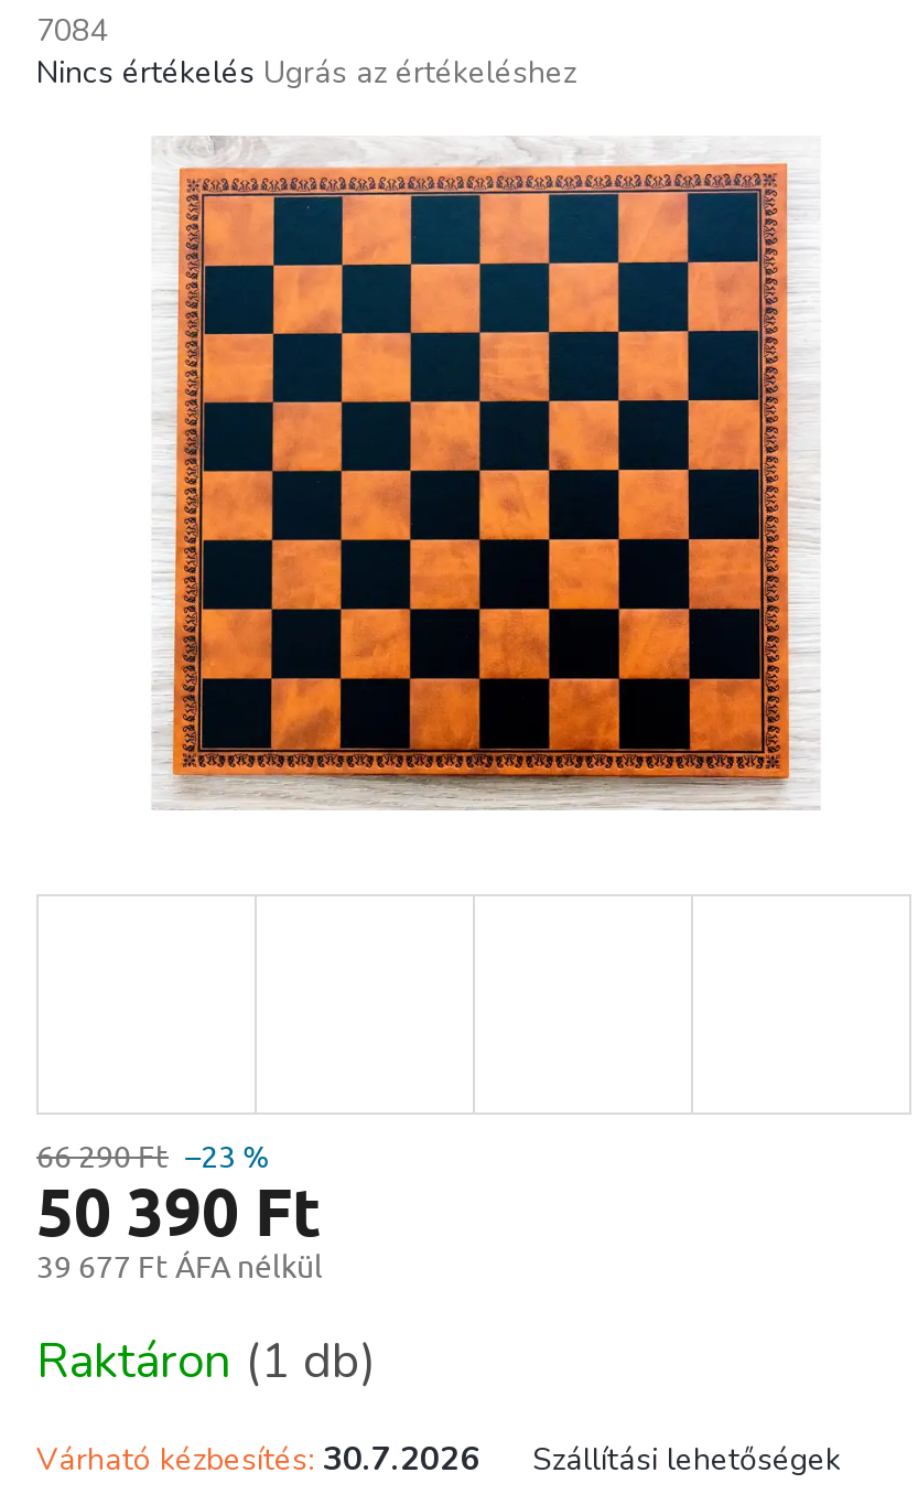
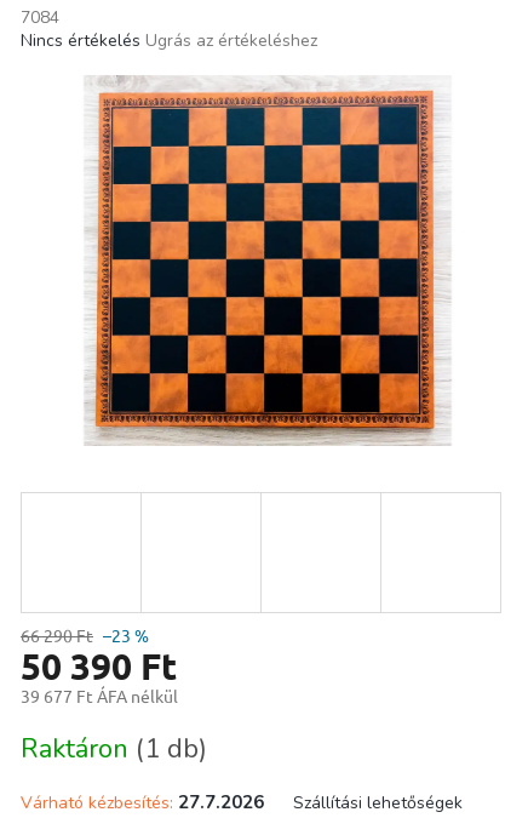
- Várható kézbesítés: 30.7.2026
+ Várható kézbesítés: 27.7.2026
